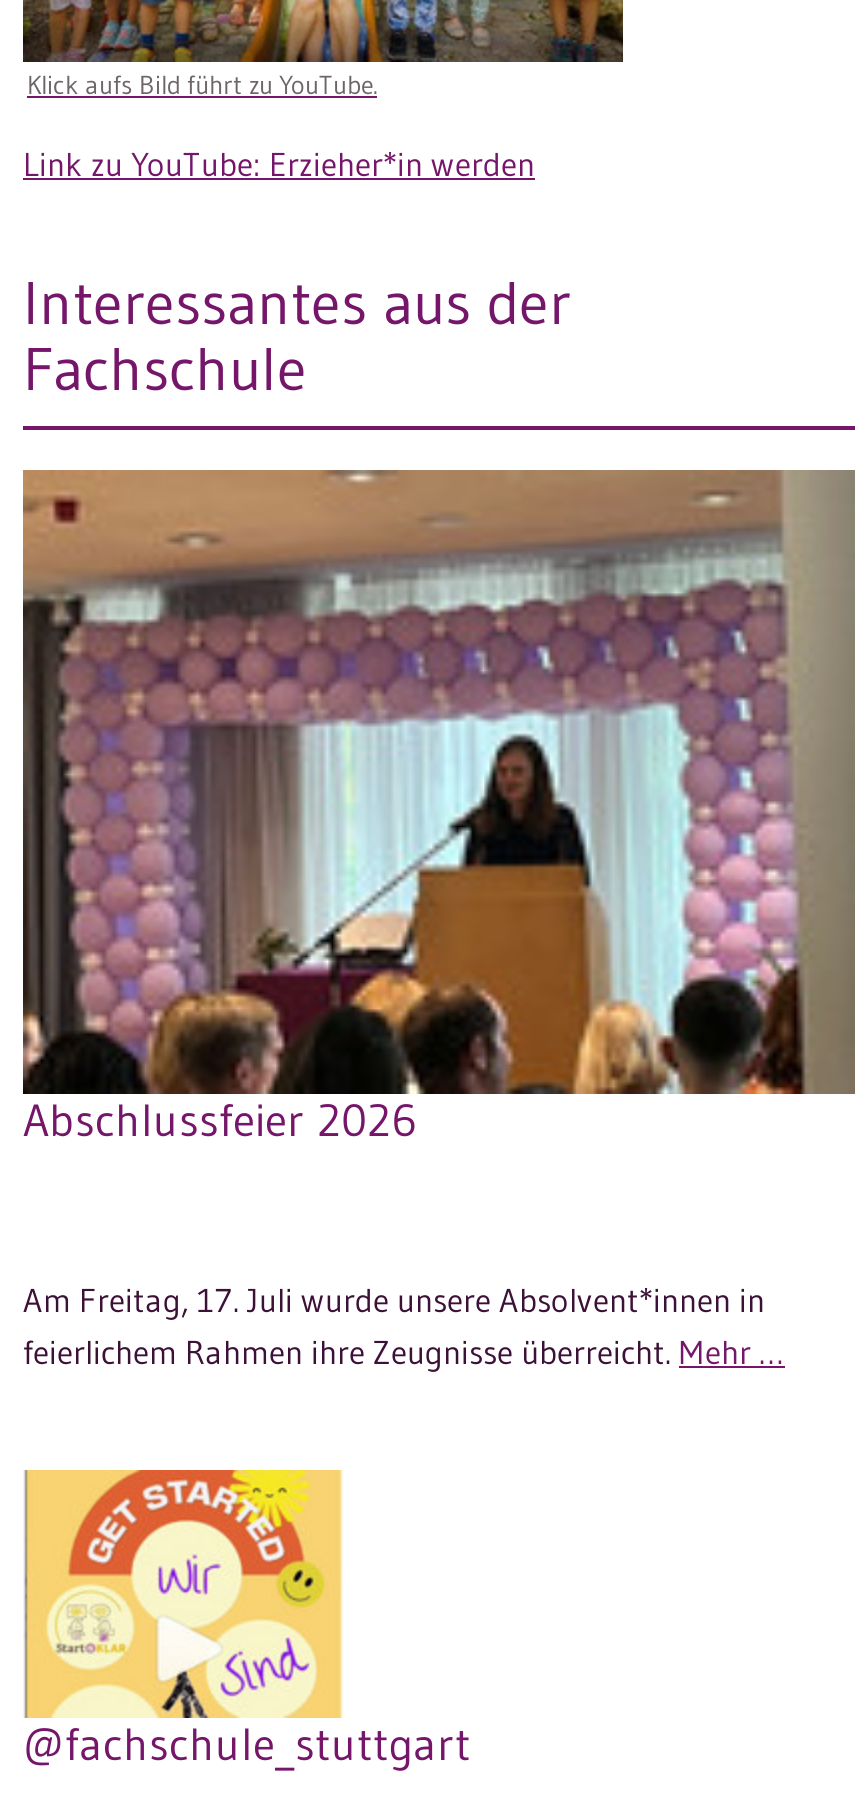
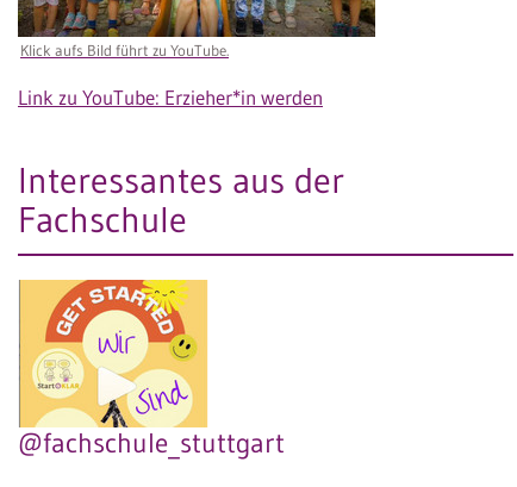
- [image]
- Abschlussfeier 2026
- Am Freitag, 17. Juli wurde unsere Absolvent*innen in
- feierlichem Rahmen ihre Zeugnisse überreicht. Mehr …
